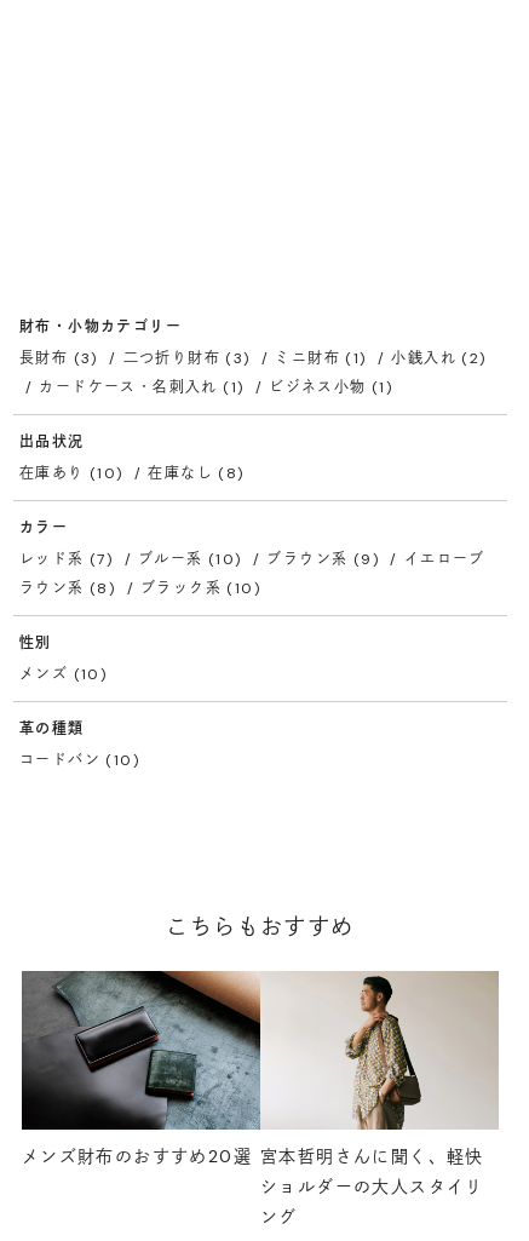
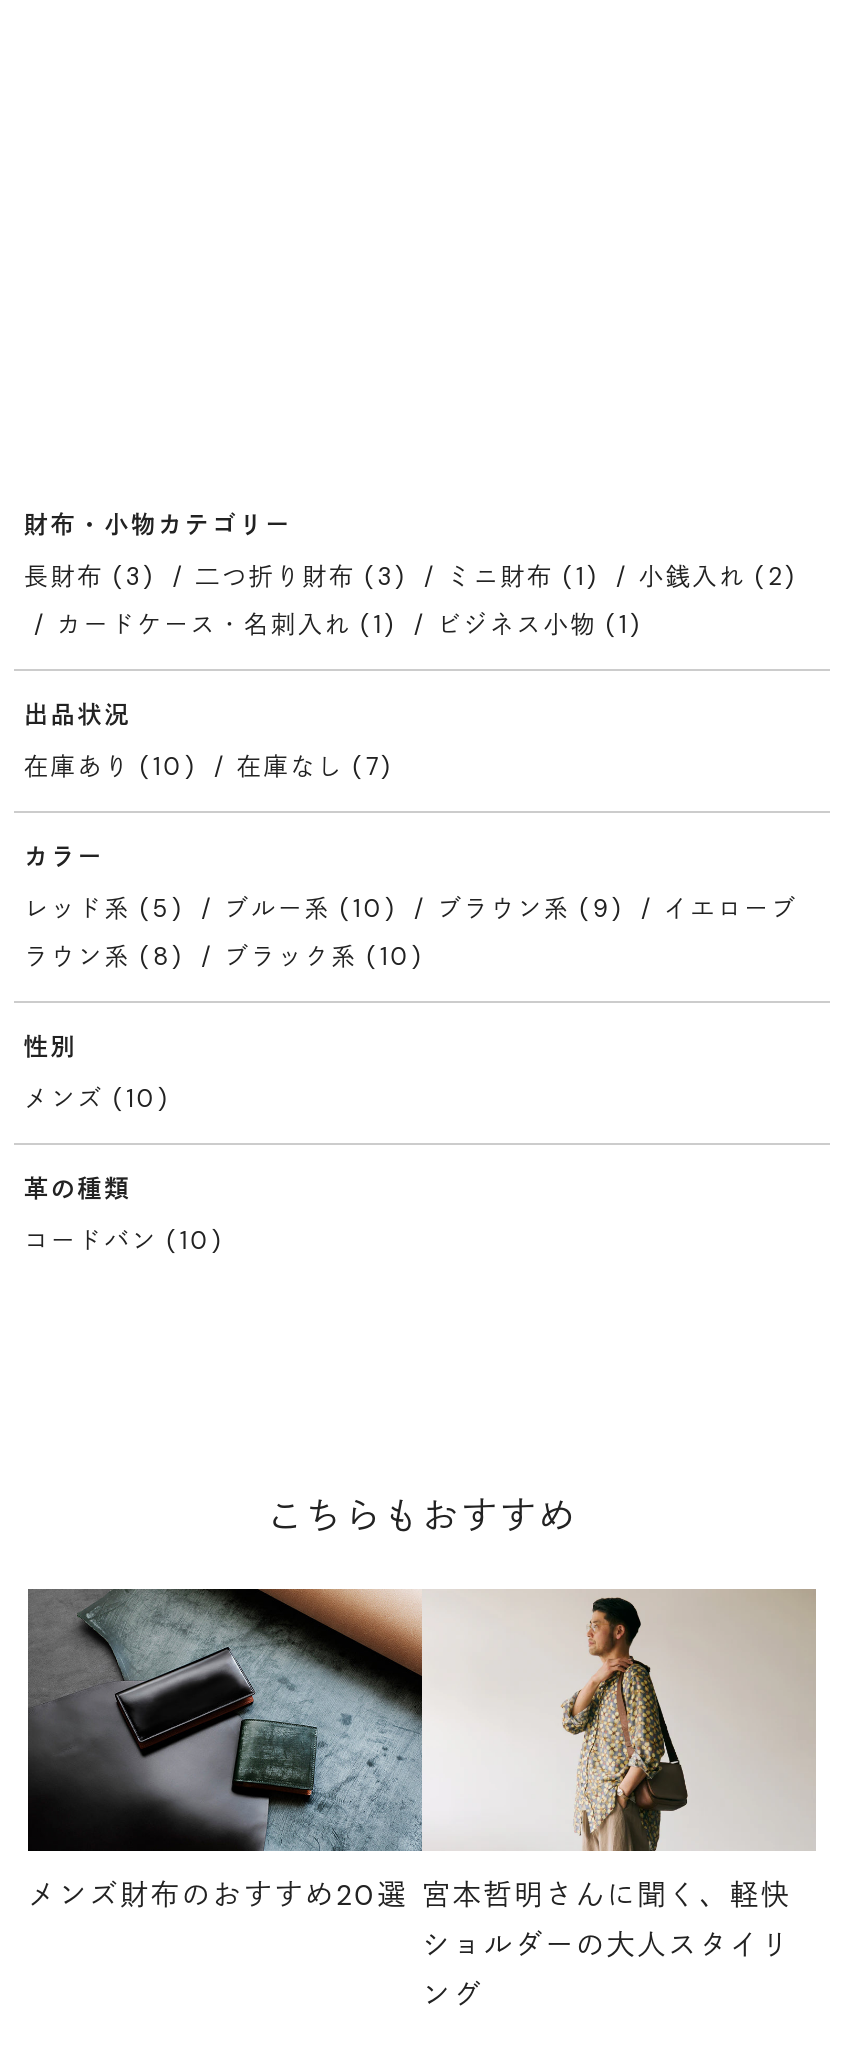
- 在庫あり (10) 在庫なし (8)
+ 在庫あり (10) 在庫なし (7)

- レッド系 (7) ブルー系 (10) ブラウン系 (9) イエローブ
+ レッド系 (5) ブルー系 (10) ブラウン系 (9) イエローブ
